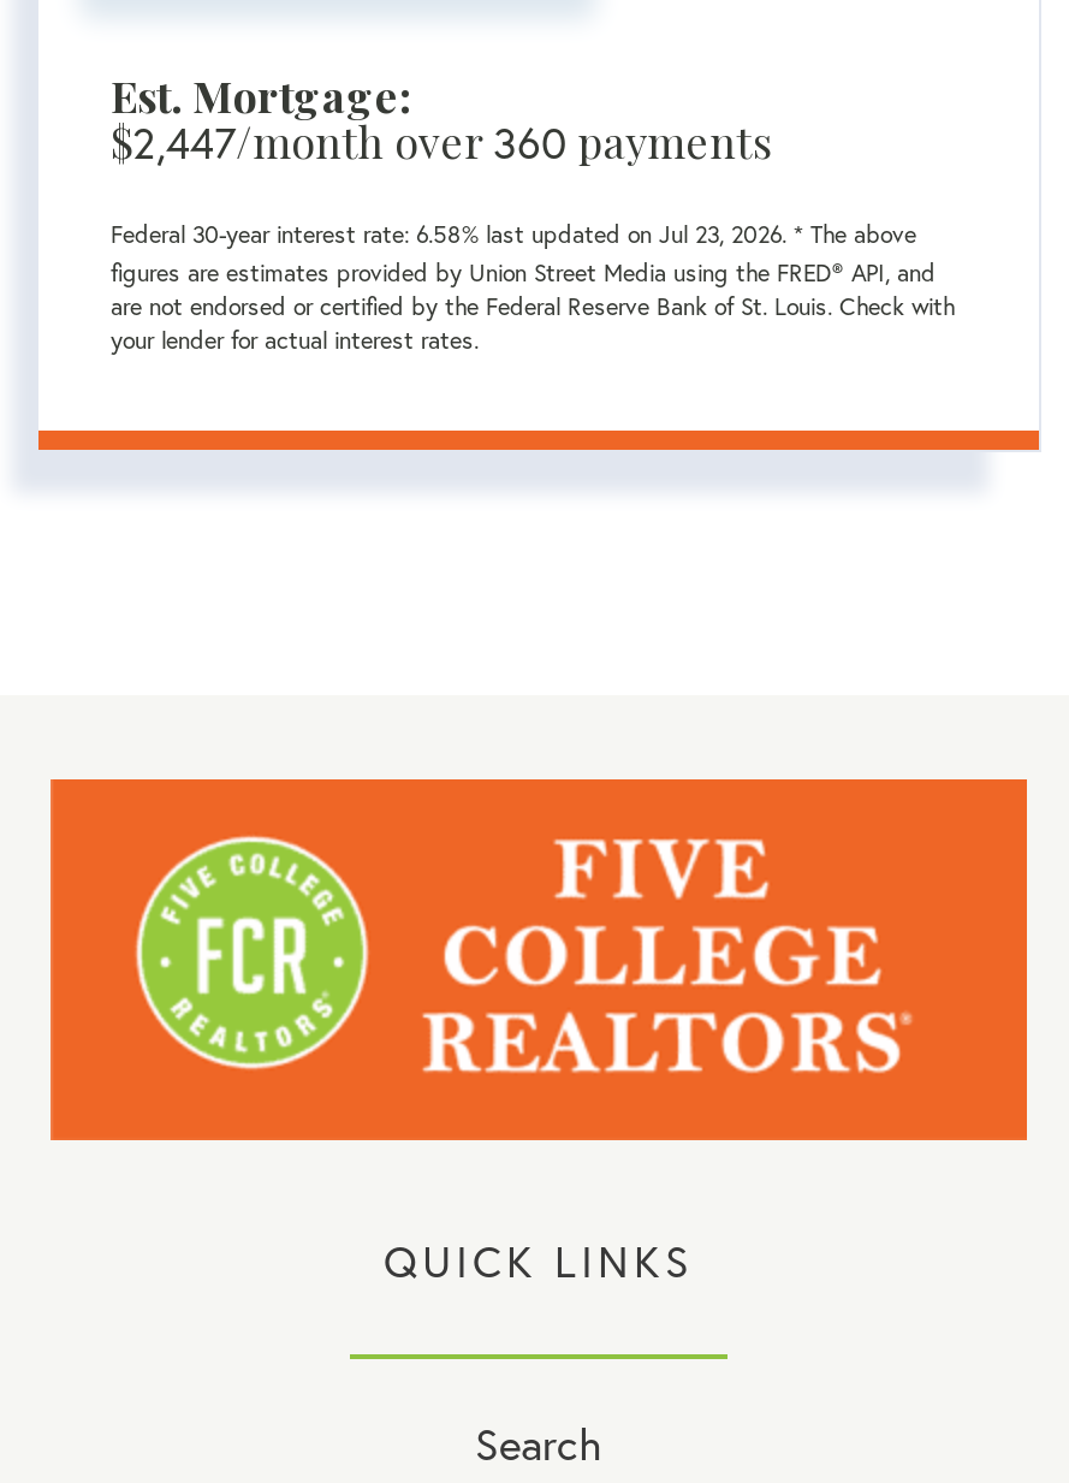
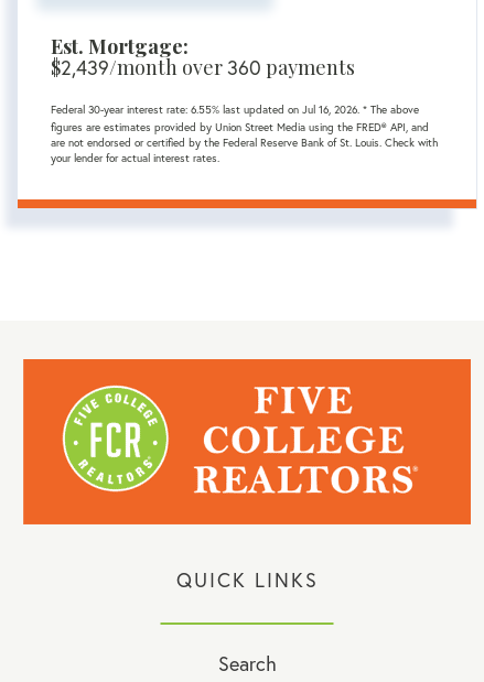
- $2,447/month over 360 payments
+ $2,439/month over 360 payments

- Federal 30-year interest rate: 6.58% last updated on Jul 23, 2026. * The above
+ Federal 30-year interest rate: 6.55% last updated on Jul 16, 2026. * The above
